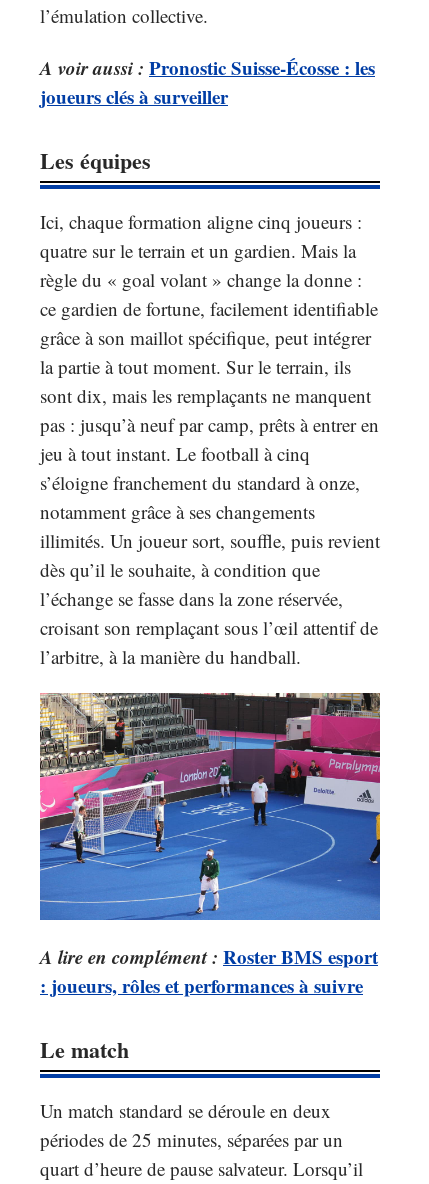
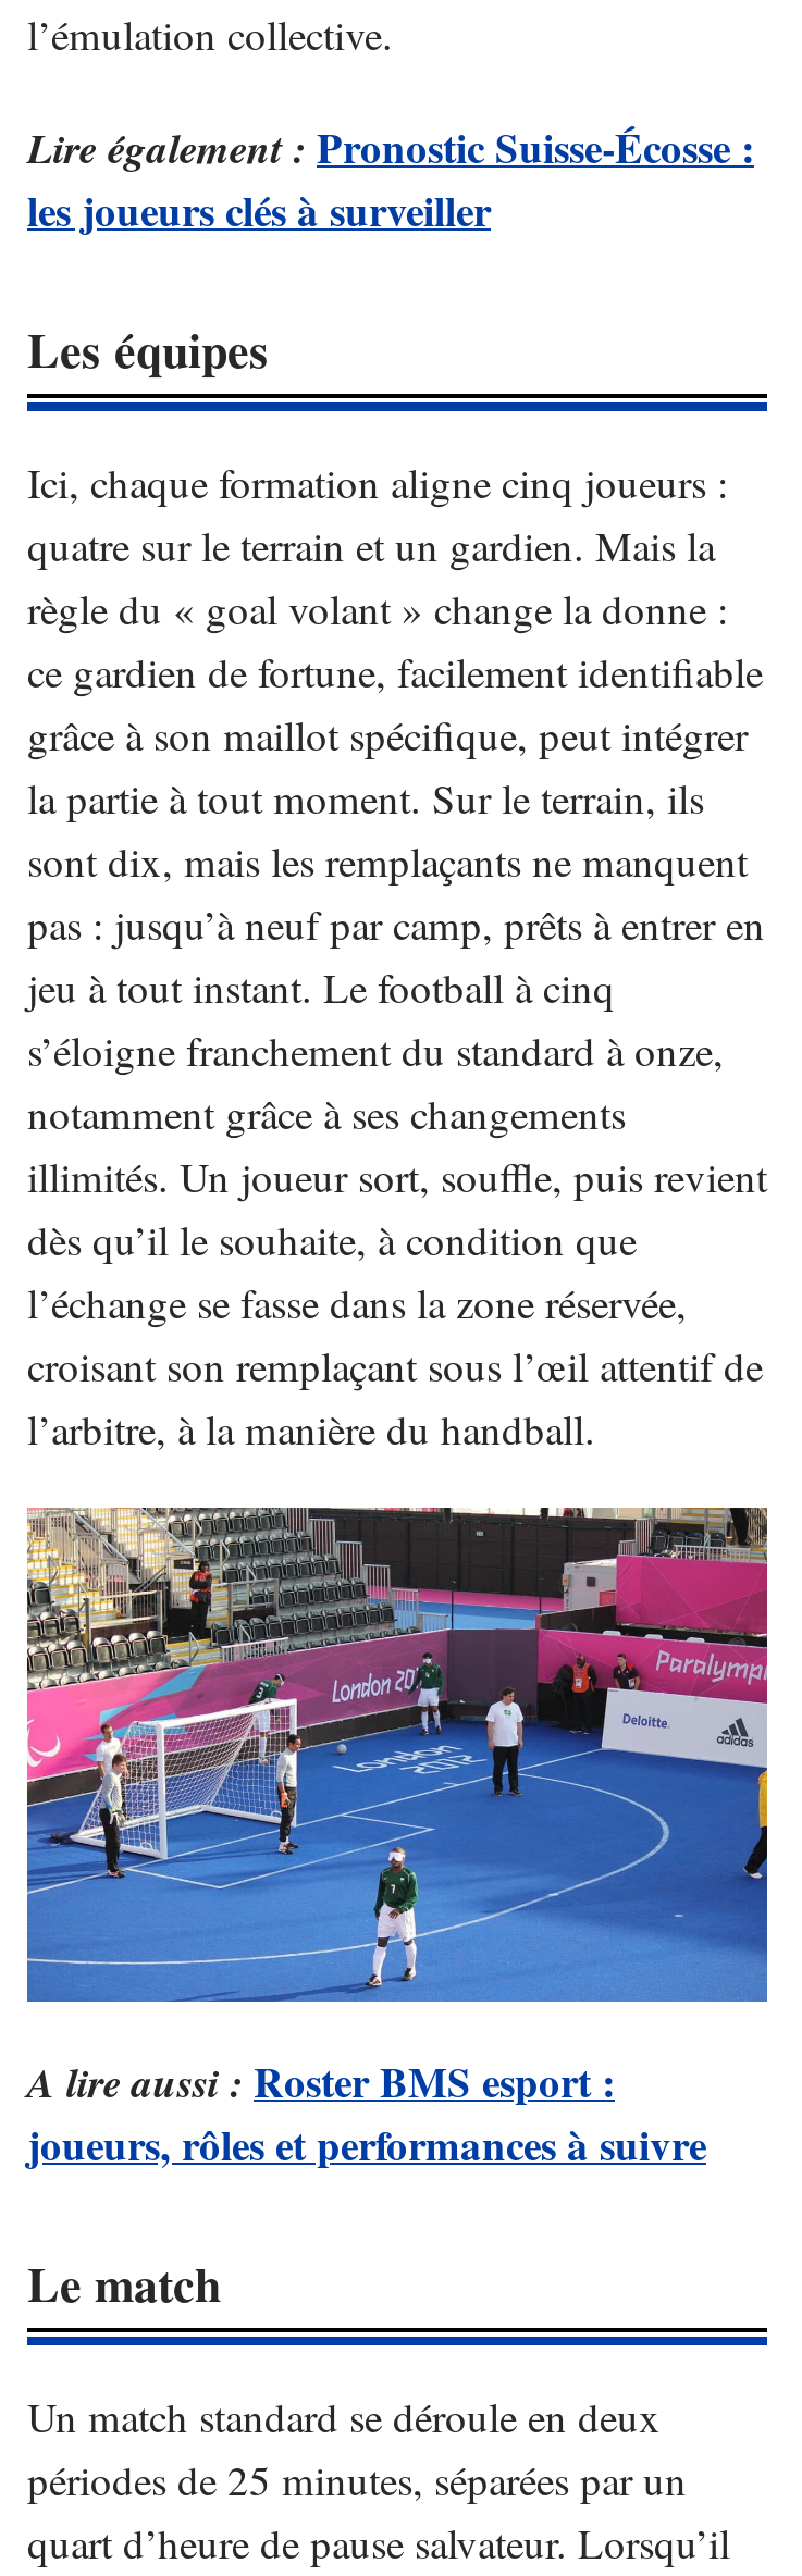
- A voir aussi : Pronostic Suisse-Écosse : les
- joueurs clés à surveiller
+ Lire également : Pronostic Suisse-Écosse :
+ les joueurs clés à surveiller

- A lire en complément : Roster BMS esport
- : joueurs, rôles et performances à suivre
+ A lire aussi : Roster BMS esport :
+ joueurs, rôles et performances à suivre
